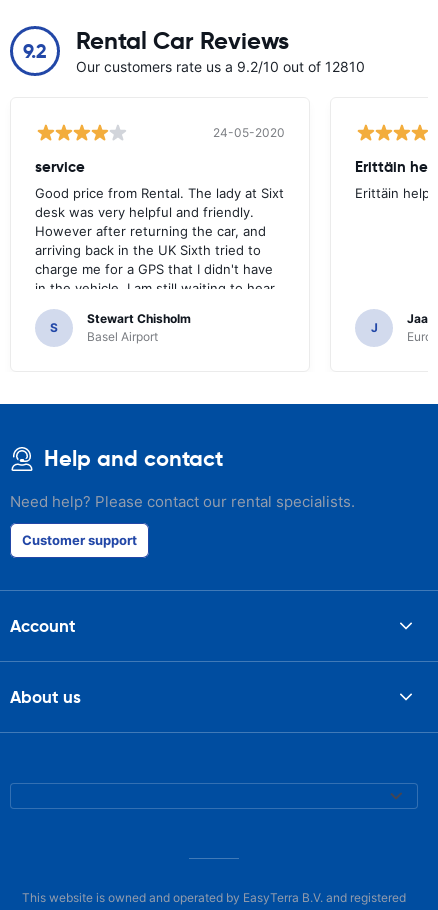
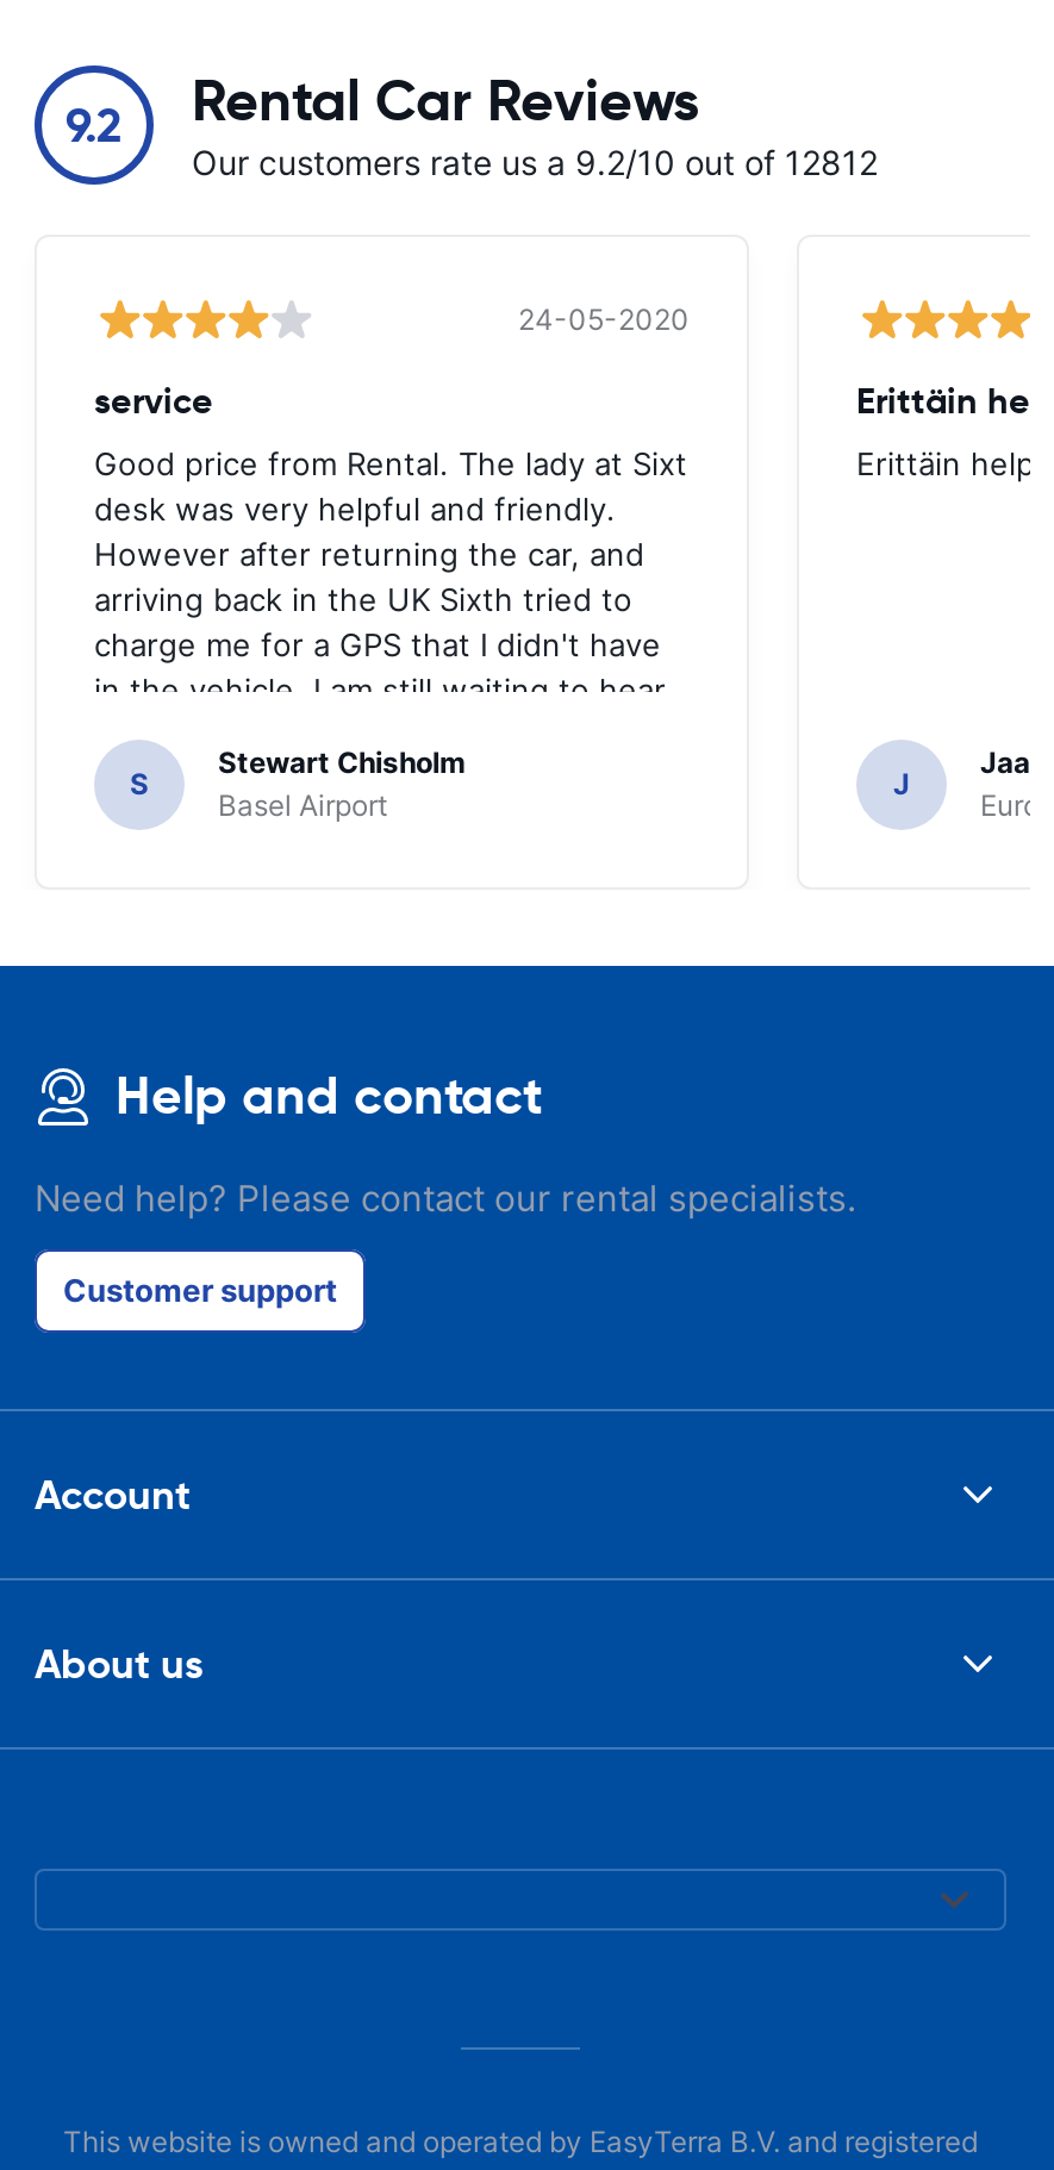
- Our customers rate us a 9.2/10 out of 12810
+ Our customers rate us a 9.2/10 out of 12812
